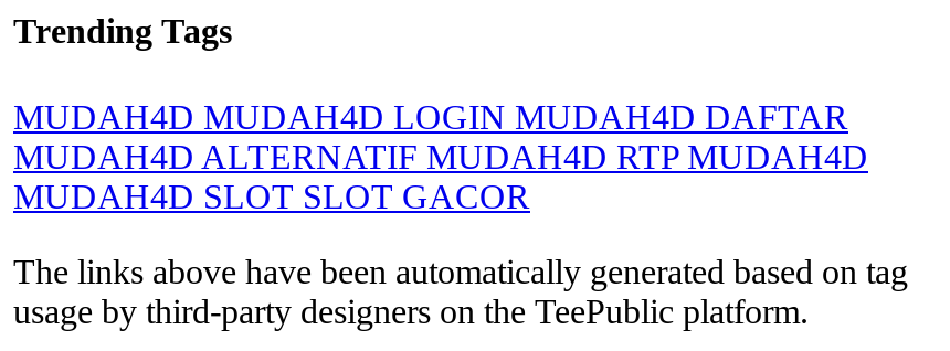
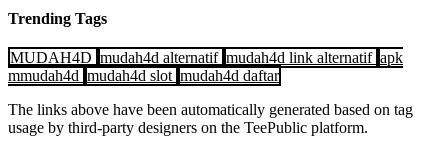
- MUDAH4D MUDAH4D LOGIN MUDAH4D DAFTAR
- MUDAH4D ALTERNATIF MUDAH4D RTP MUDAH4D
- MUDAH4D SLOT SLOT GACOR
+ MUDAH4D mudah4d alternatif mudah4d link alternatif apk
+ mmudah4d mudah4d slot mudah4d daftar
